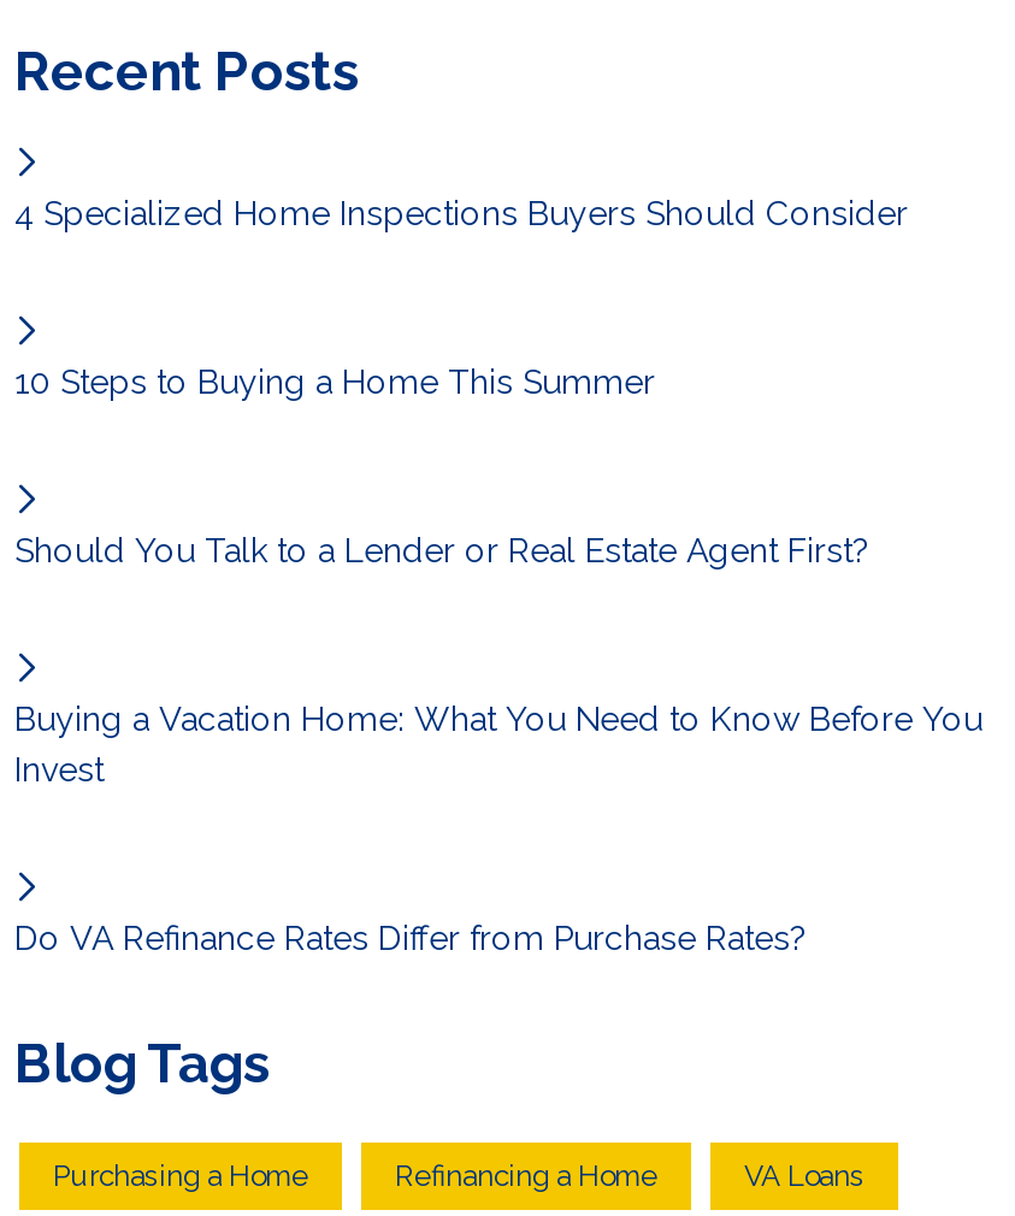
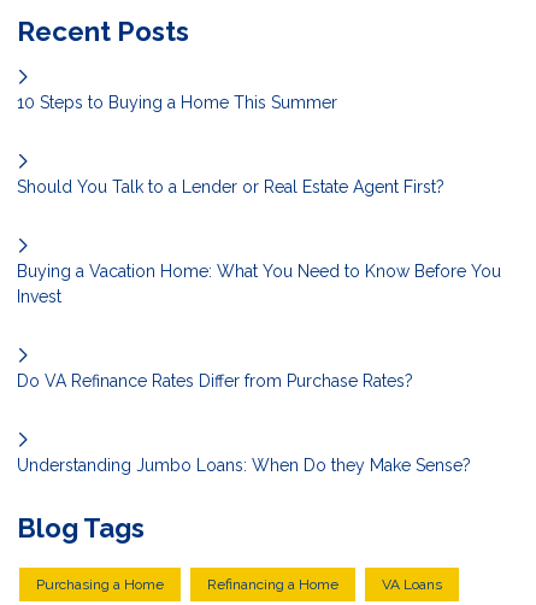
- 4 Specialized Home Inspections Buyers Should Consider

moved up: 10 Steps to Buying a Home This Summer | Should You Talk to a Lender or Real Estate Agent First? | Buying a Vacation Home: What You Need to Know Before You | Invest | Do VA Refinance Rates Differ from Purchase Rates?

+ Understanding Jumbo Loans: When Do they Make Sense?
